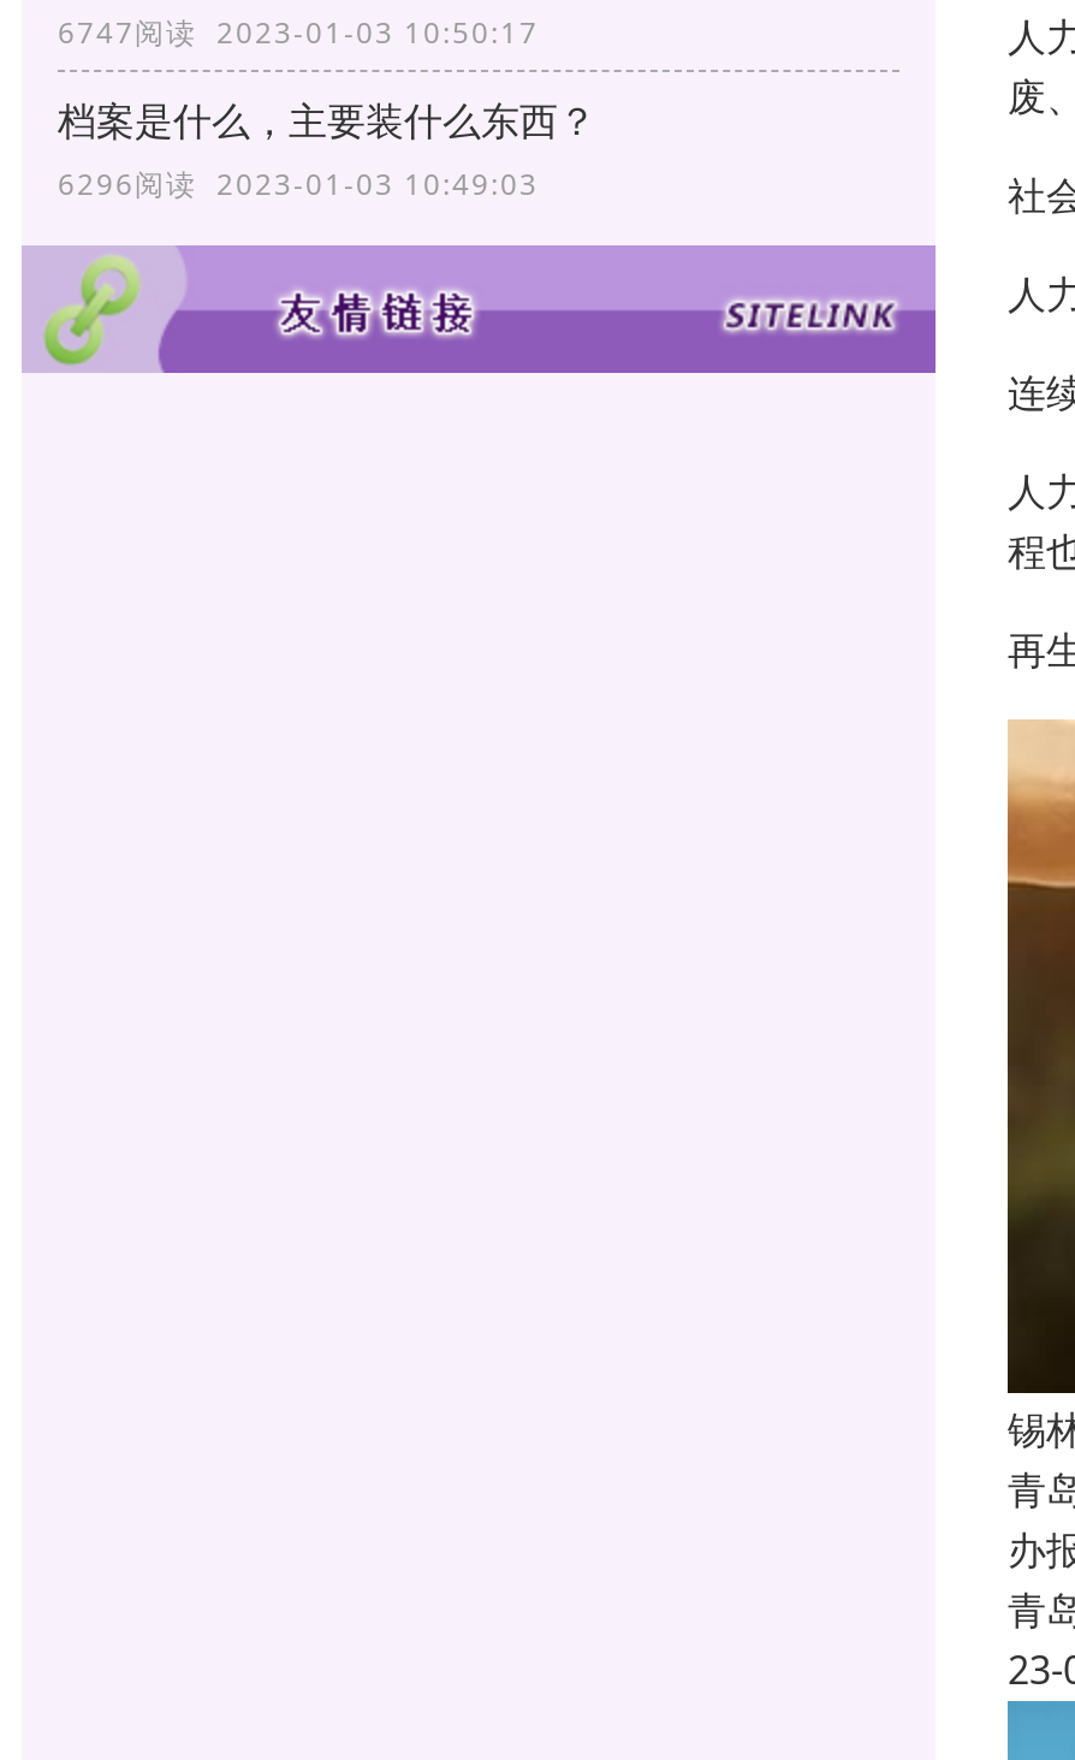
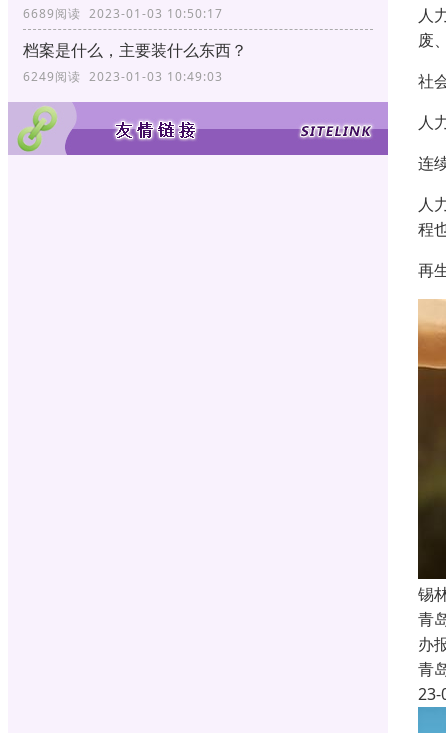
- 6747阅读 2023-01-03 10:50:17
+ 6689阅读 2023-01-03 10:50:17

- 6296阅读 2023-01-03 10:49:03
+ 6249阅读 2023-01-03 10:49:03
